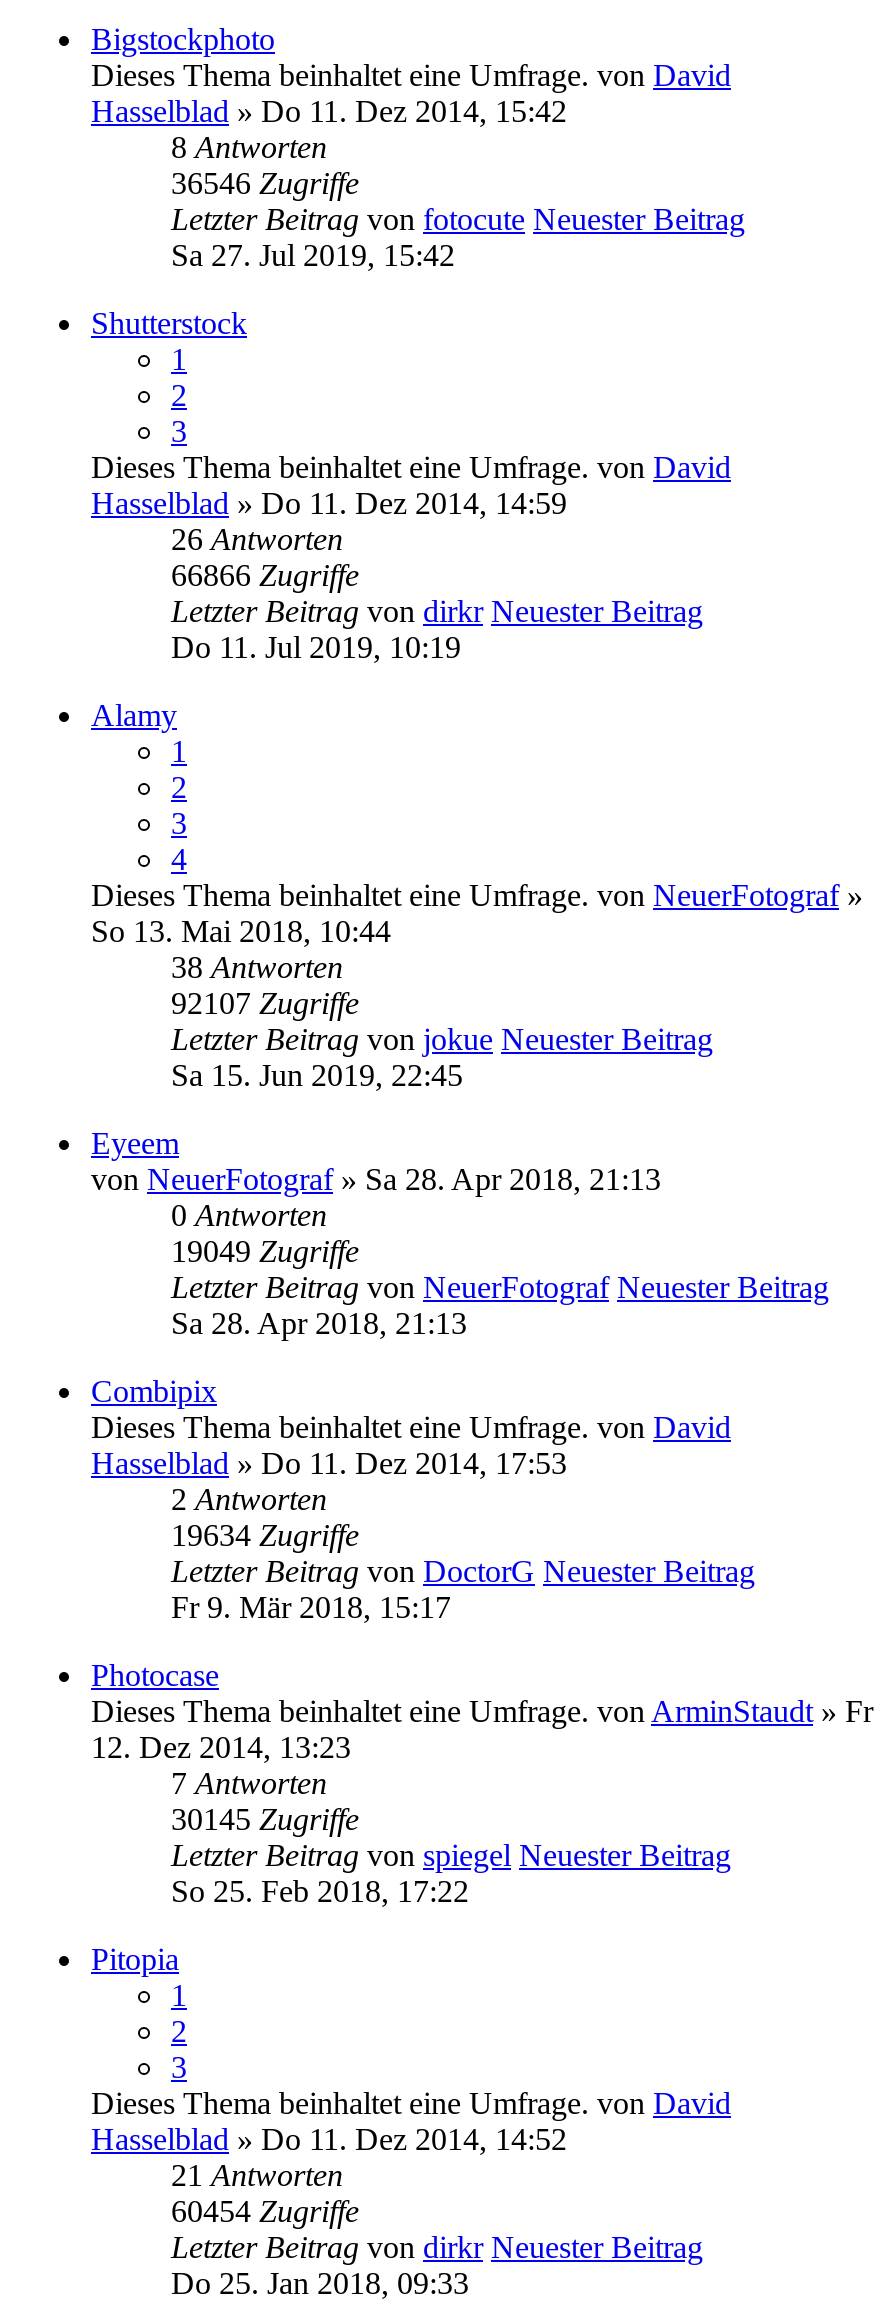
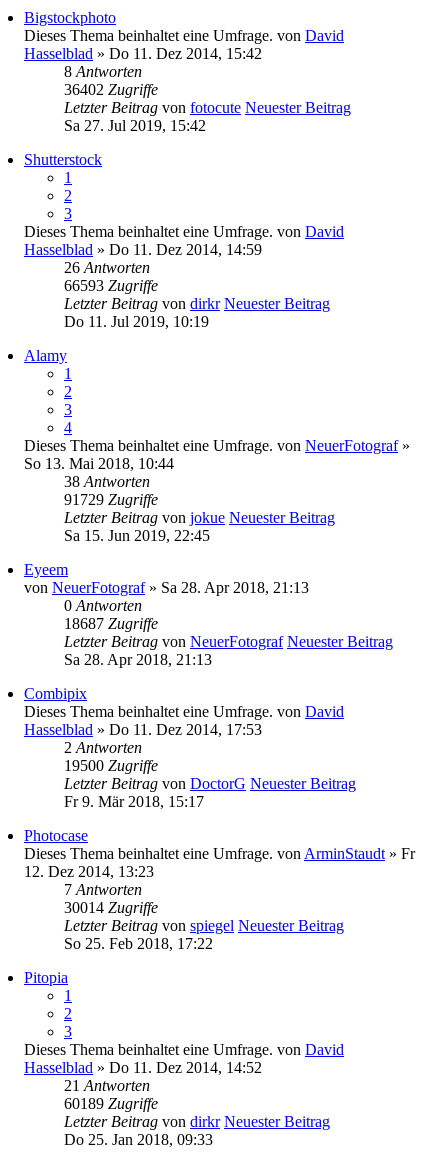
- 36546 Zugriffe
+ 36402 Zugriffe

- 66866 Zugriffe
+ 66593 Zugriffe

- 92107 Zugriffe
+ 91729 Zugriffe

- 19049 Zugriffe
+ 18687 Zugriffe

- 19634 Zugriffe
+ 19500 Zugriffe

- 30145 Zugriffe
+ 30014 Zugriffe

- 60454 Zugriffe
+ 60189 Zugriffe
